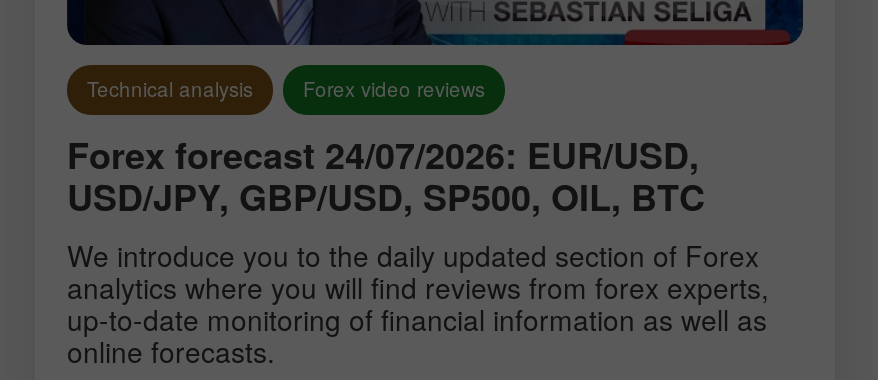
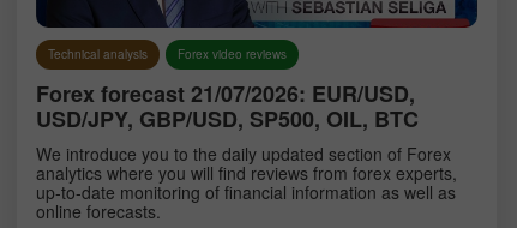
- Forex forecast 24/07/2026: EUR/USD,
+ Forex forecast 21/07/2026: EUR/USD,
